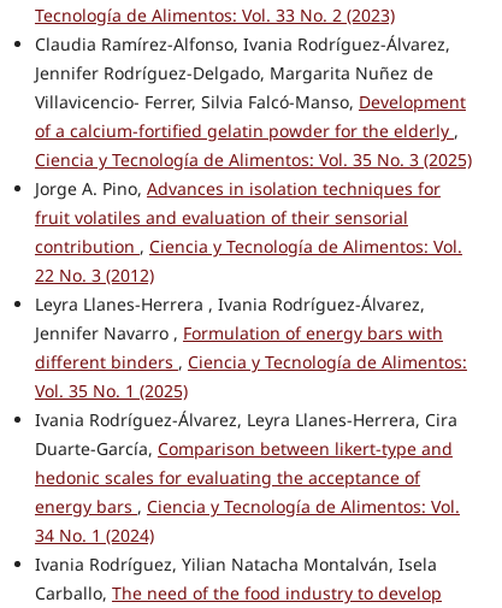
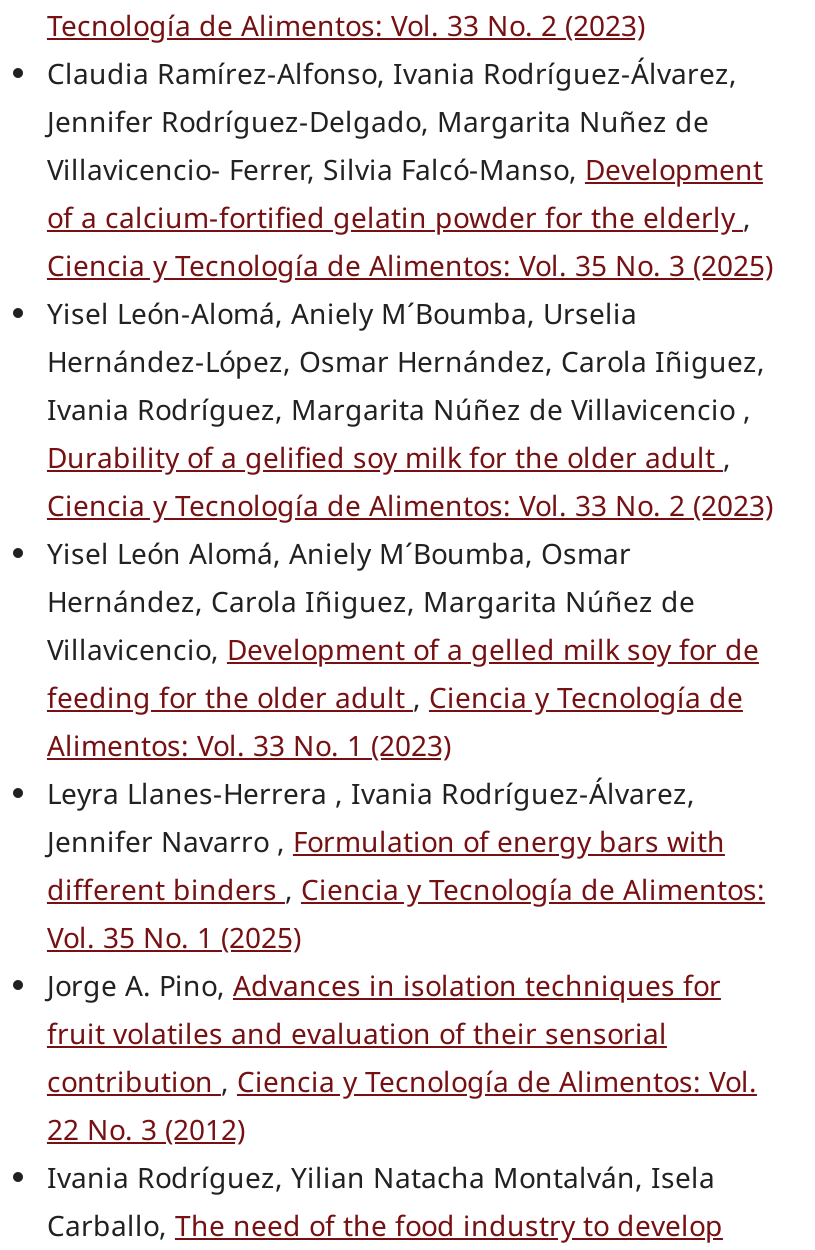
+ Yisel León-Alomá, Aniely M´Boumba, Urselia
+ Hernández-López, Osmar Hernández, Carola Iñiguez,
+ Ivania Rodríguez, Margarita Núñez de Villavicencio ,
+ Durability of a gelified soy milk for the older adult,
+ Ciencia y Tecnología de Alimentos: Vol. 33 No. 2 (2023)
+ Yisel León Alomá, Aniely M´Boumba, Osmar
+ Hernández, Carola Iñiguez, Margarita Núñez de
+ Villavicencio, Development of a gelled milk soy for de
+ feeding for the older adult, Ciencia y Tecnología de
+ Alimentos: Vol. 33 No. 1 (2023)

moved down: Jorge A. Pino, Advances in isolation techniques for | fruit volatiles and evaluation of their sensorial | contribution, Ciencia y Tecnología de Alimentos: Vol. | 22 No. 3 (2012)

moved up: Leyra Llanes-Herrera , Ivania Rodríguez-Álvarez, | Jennifer Navarro , Formulation of energy bars with | different binders, Ciencia y Tecnología de Alimentos: | Vol. 35 No. 1 (2025)

- Ivania Rodríguez-Álvarez, Leyra Llanes-Herrera, Cira
- Duarte-García, Comparison between likert-type and
- hedonic scales for evaluating the acceptance of
- energy bars, Ciencia y Tecnología de Alimentos: Vol.
- 34 No. 1 (2024)
